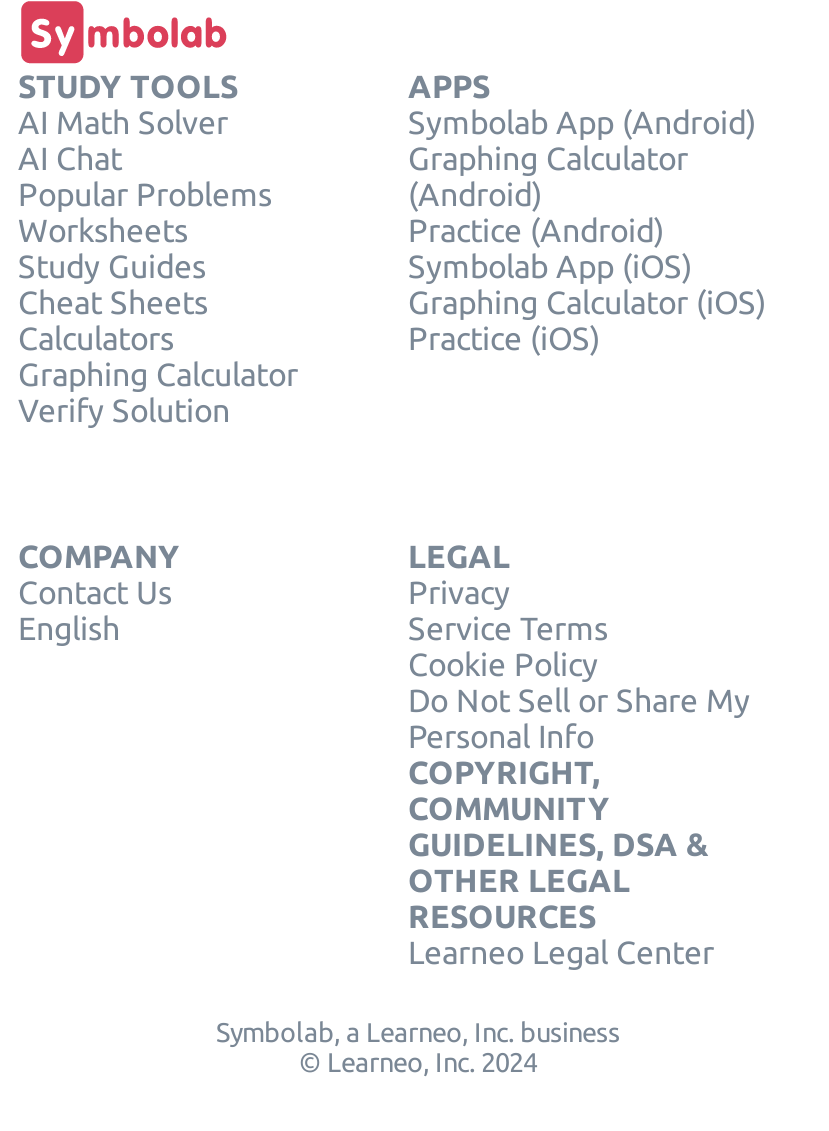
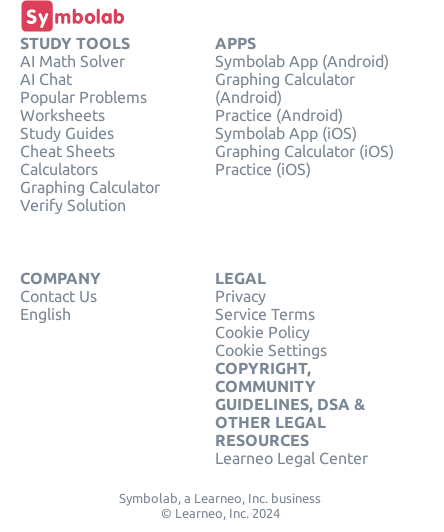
- Do Not Sell or Share My
- Personal Info
+ Cookie Settings
